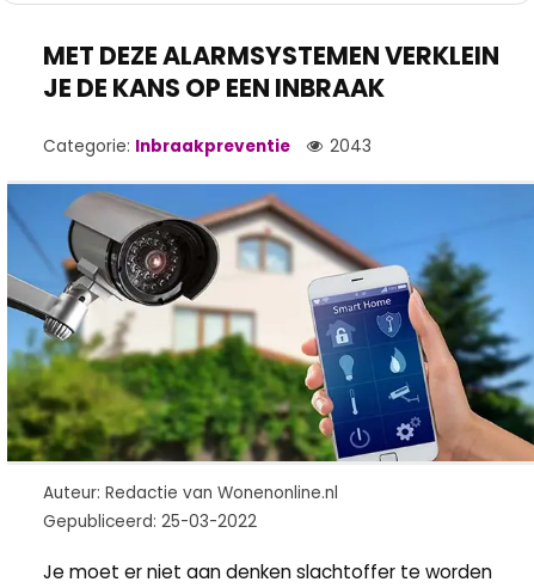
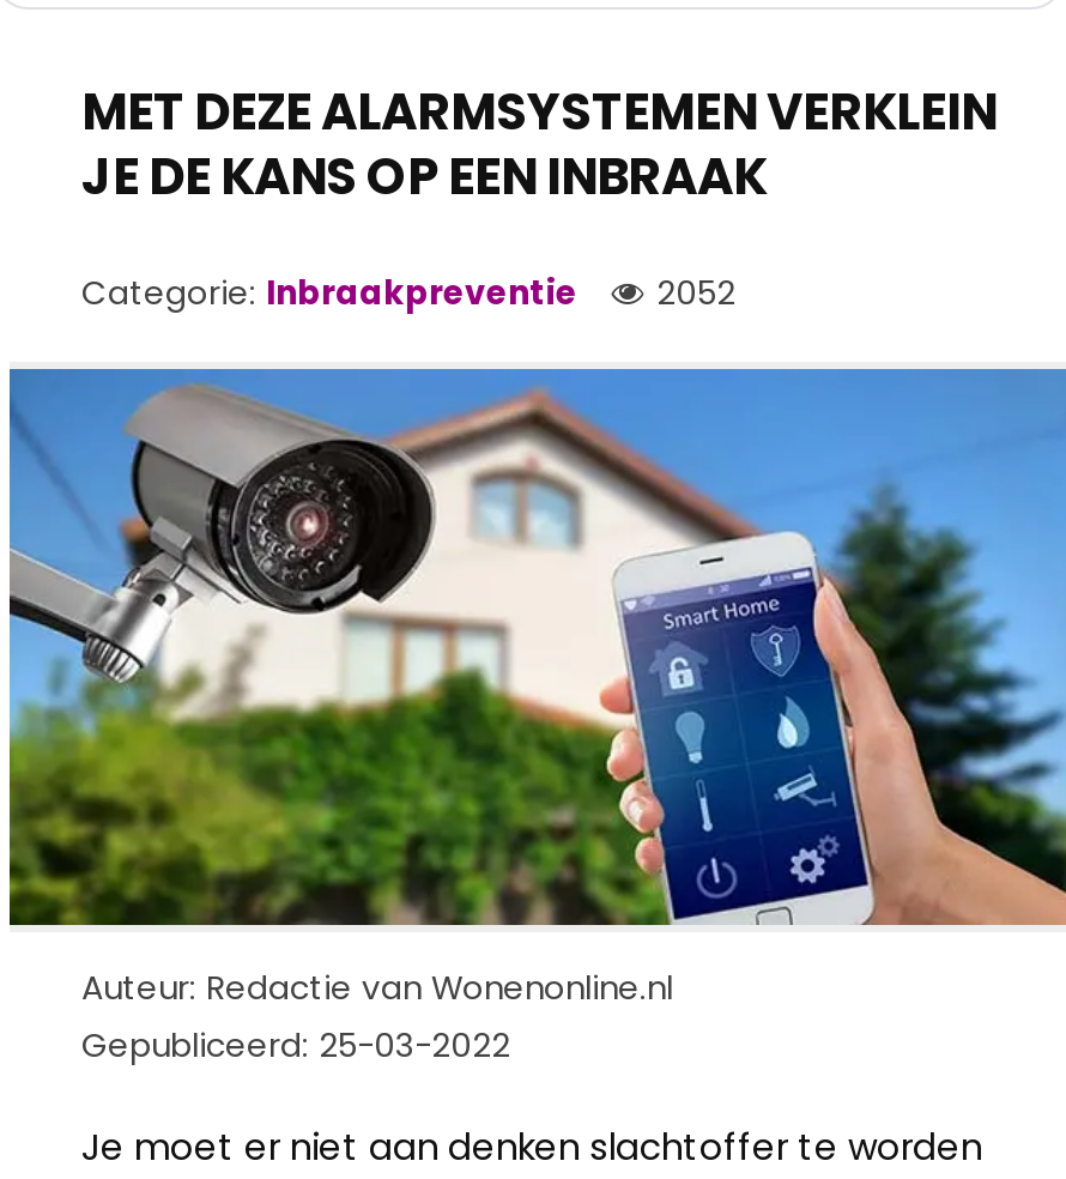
- Categorie: Inbraakpreventie 2043
+ Categorie: Inbraakpreventie 2052
